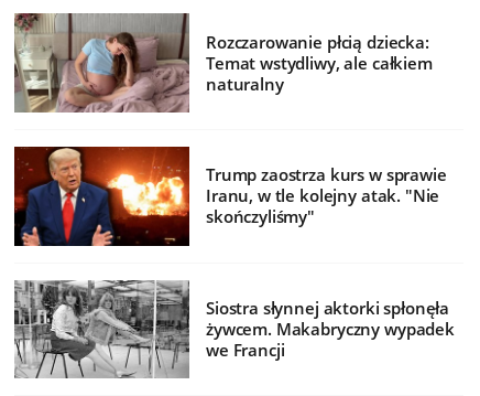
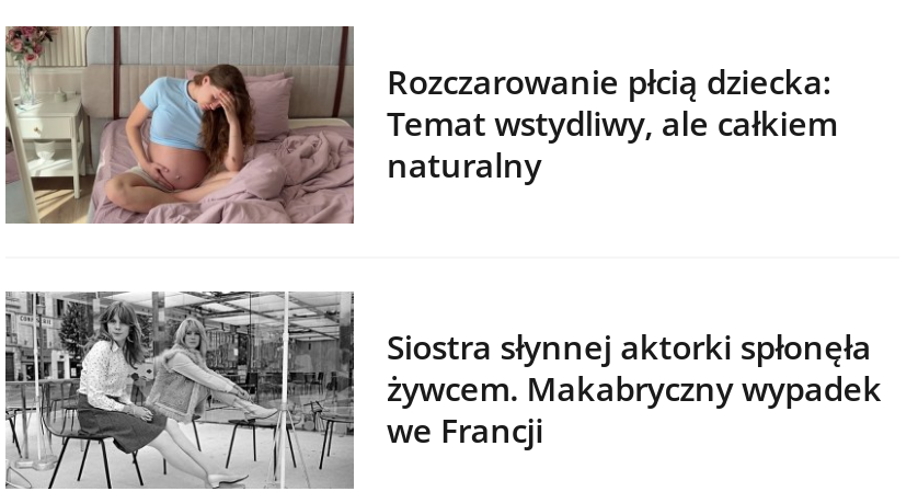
- [image]
- Trump zaostrza kurs w sprawie
- Iranu, w tle kolejny atak. "Nie
- skończyliśmy"
